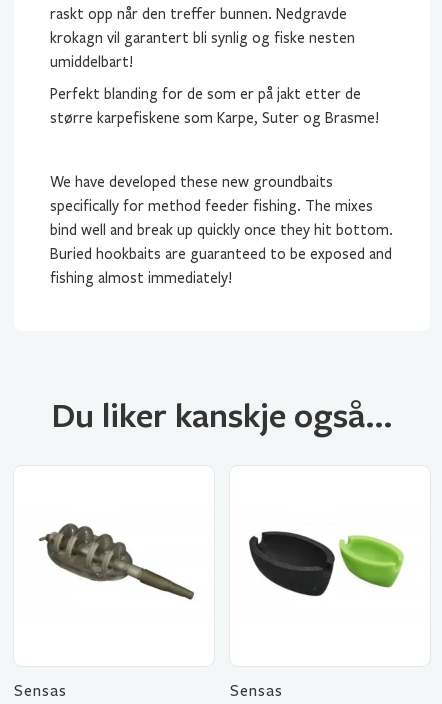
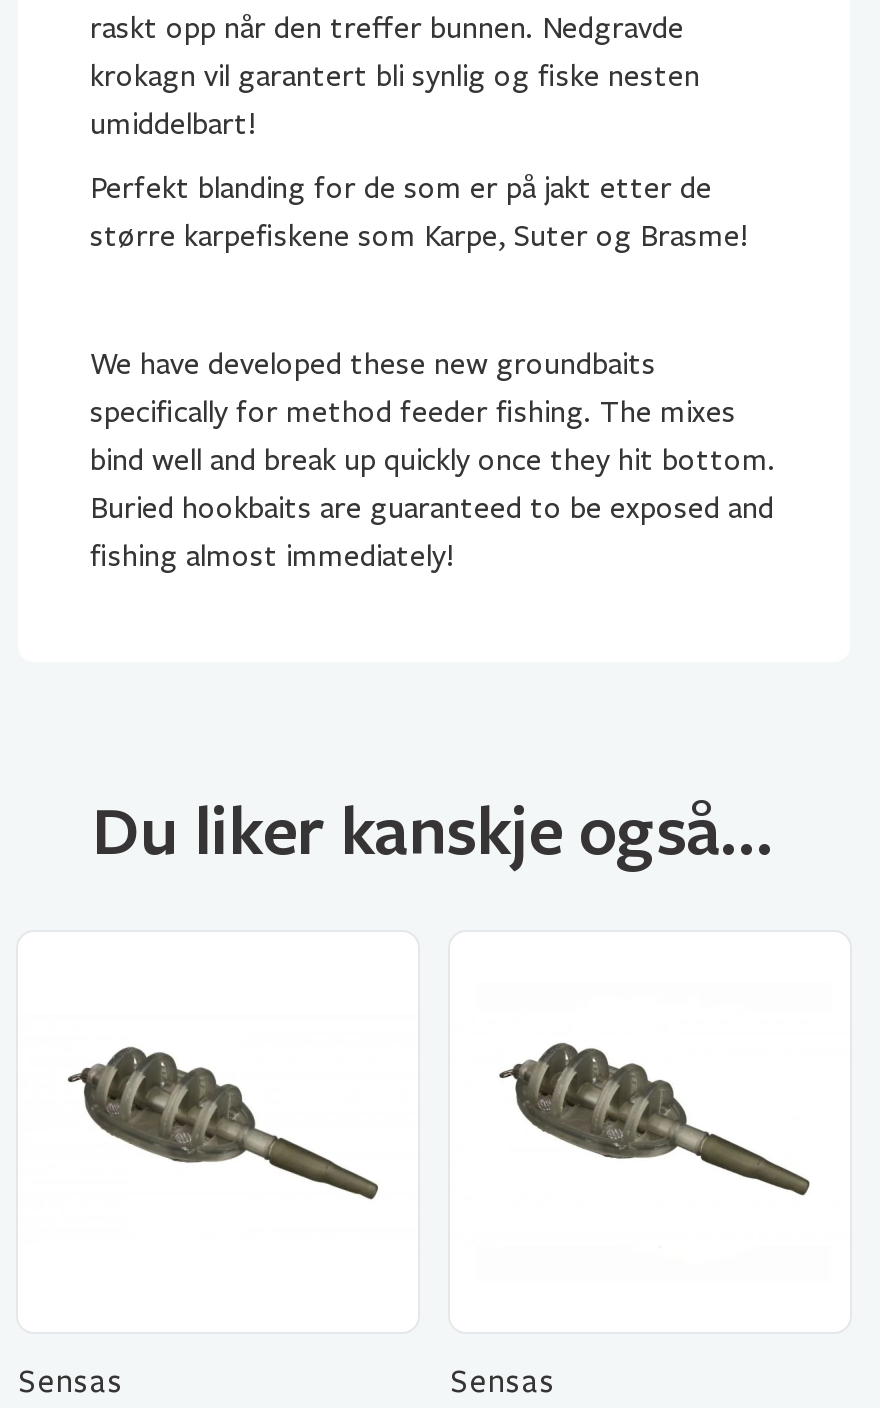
- [image]
+ [image]
